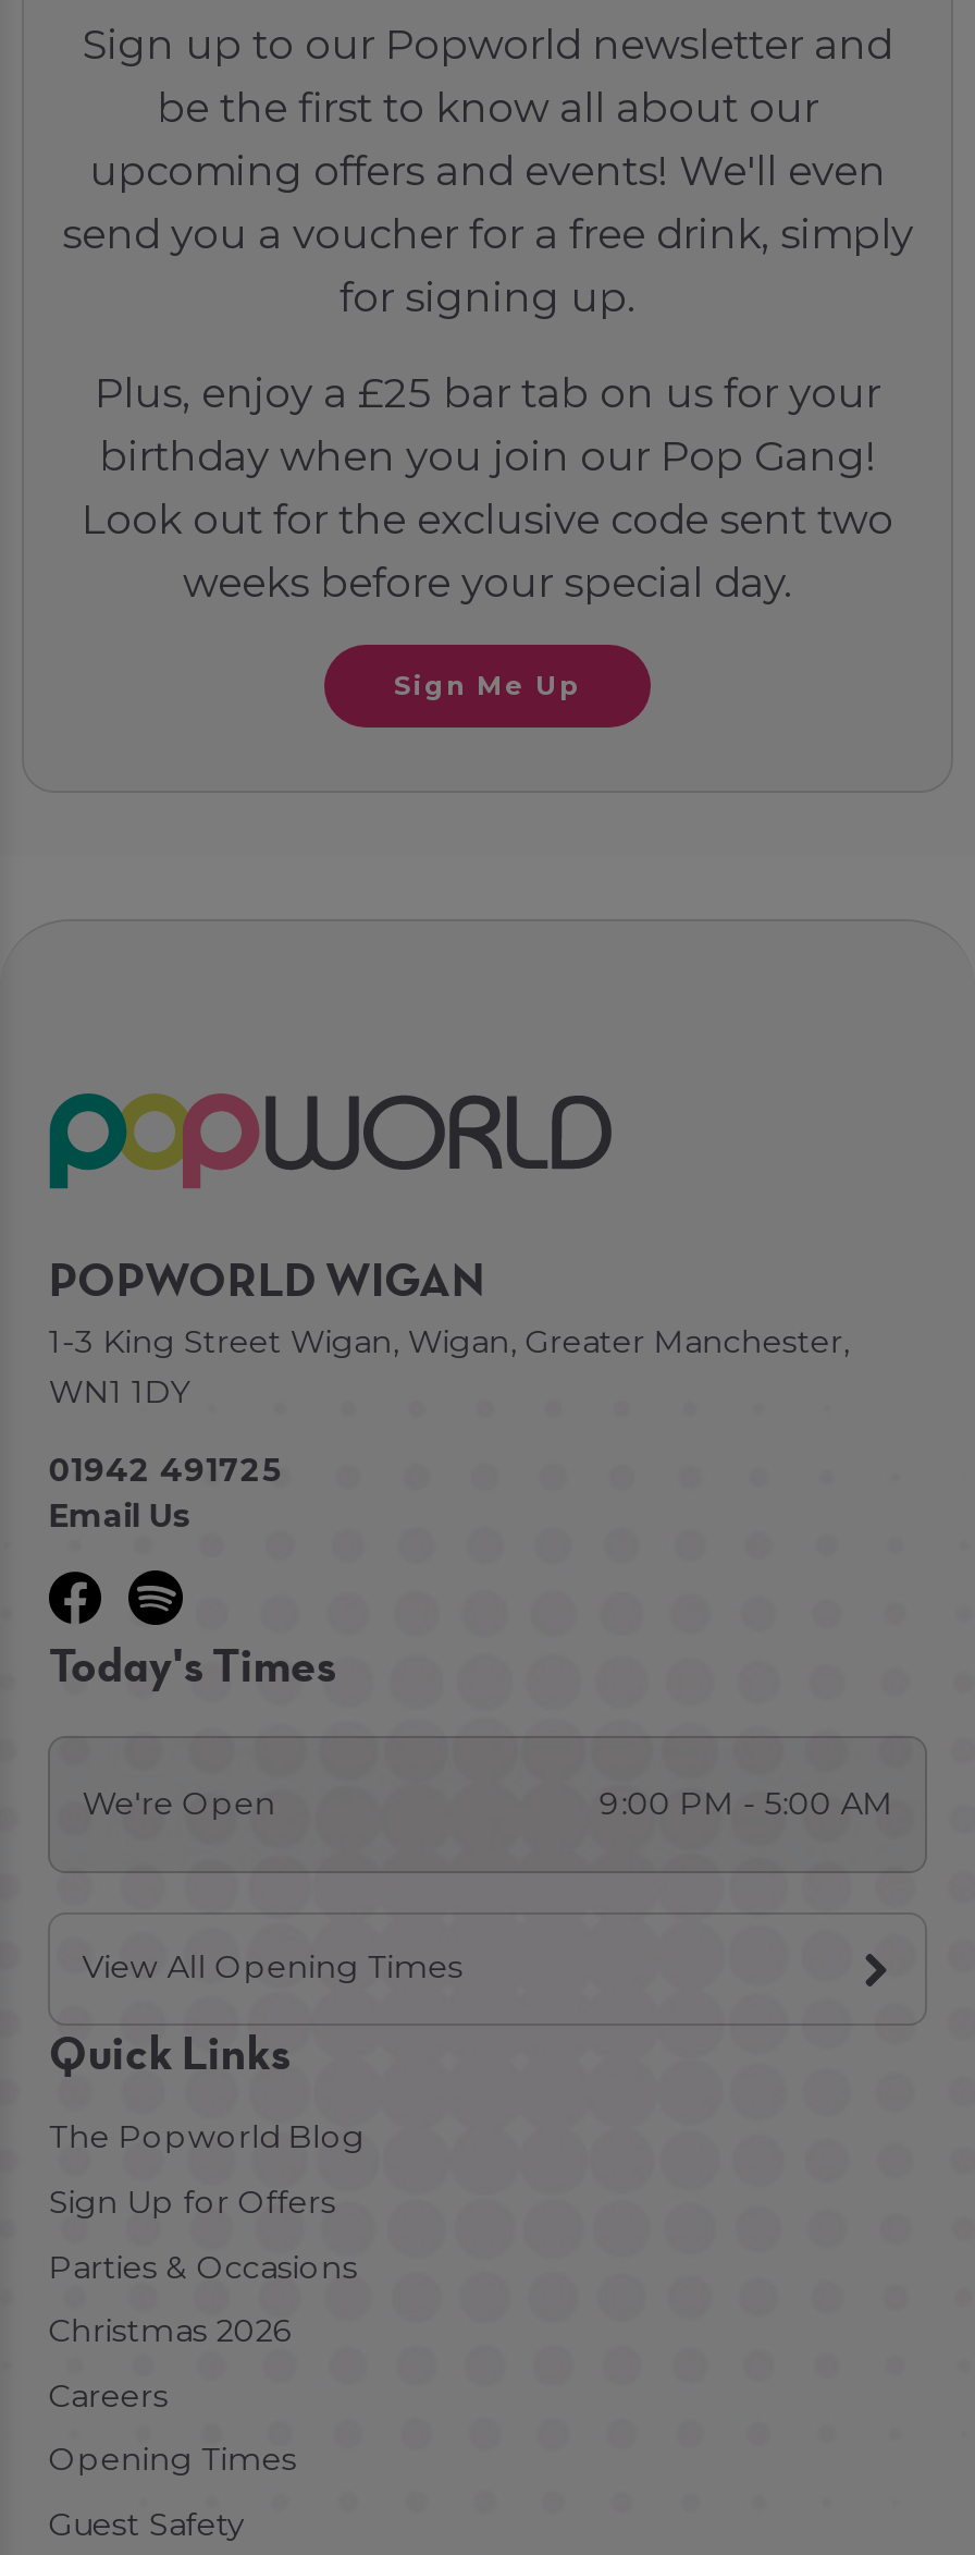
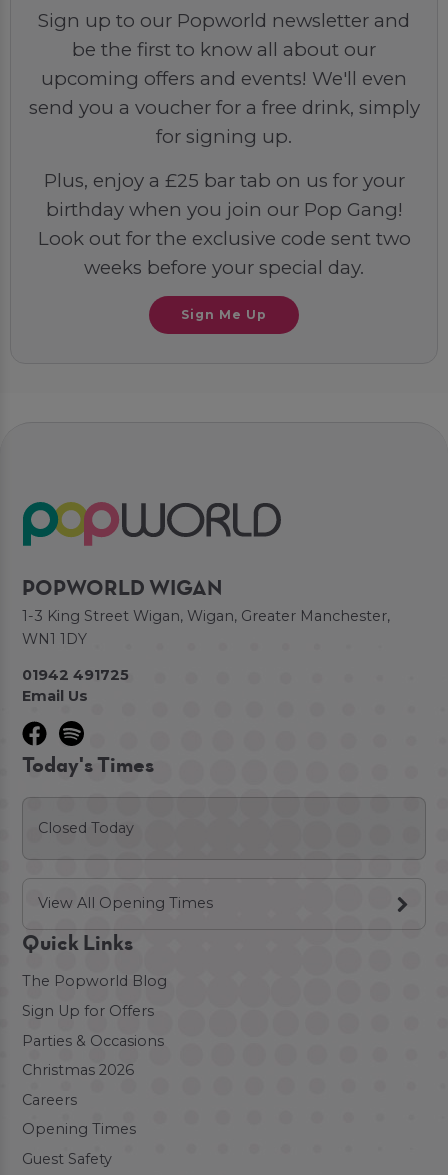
- We're Open
- 9:00 PM - 5:00 AM
+ Closed Today
